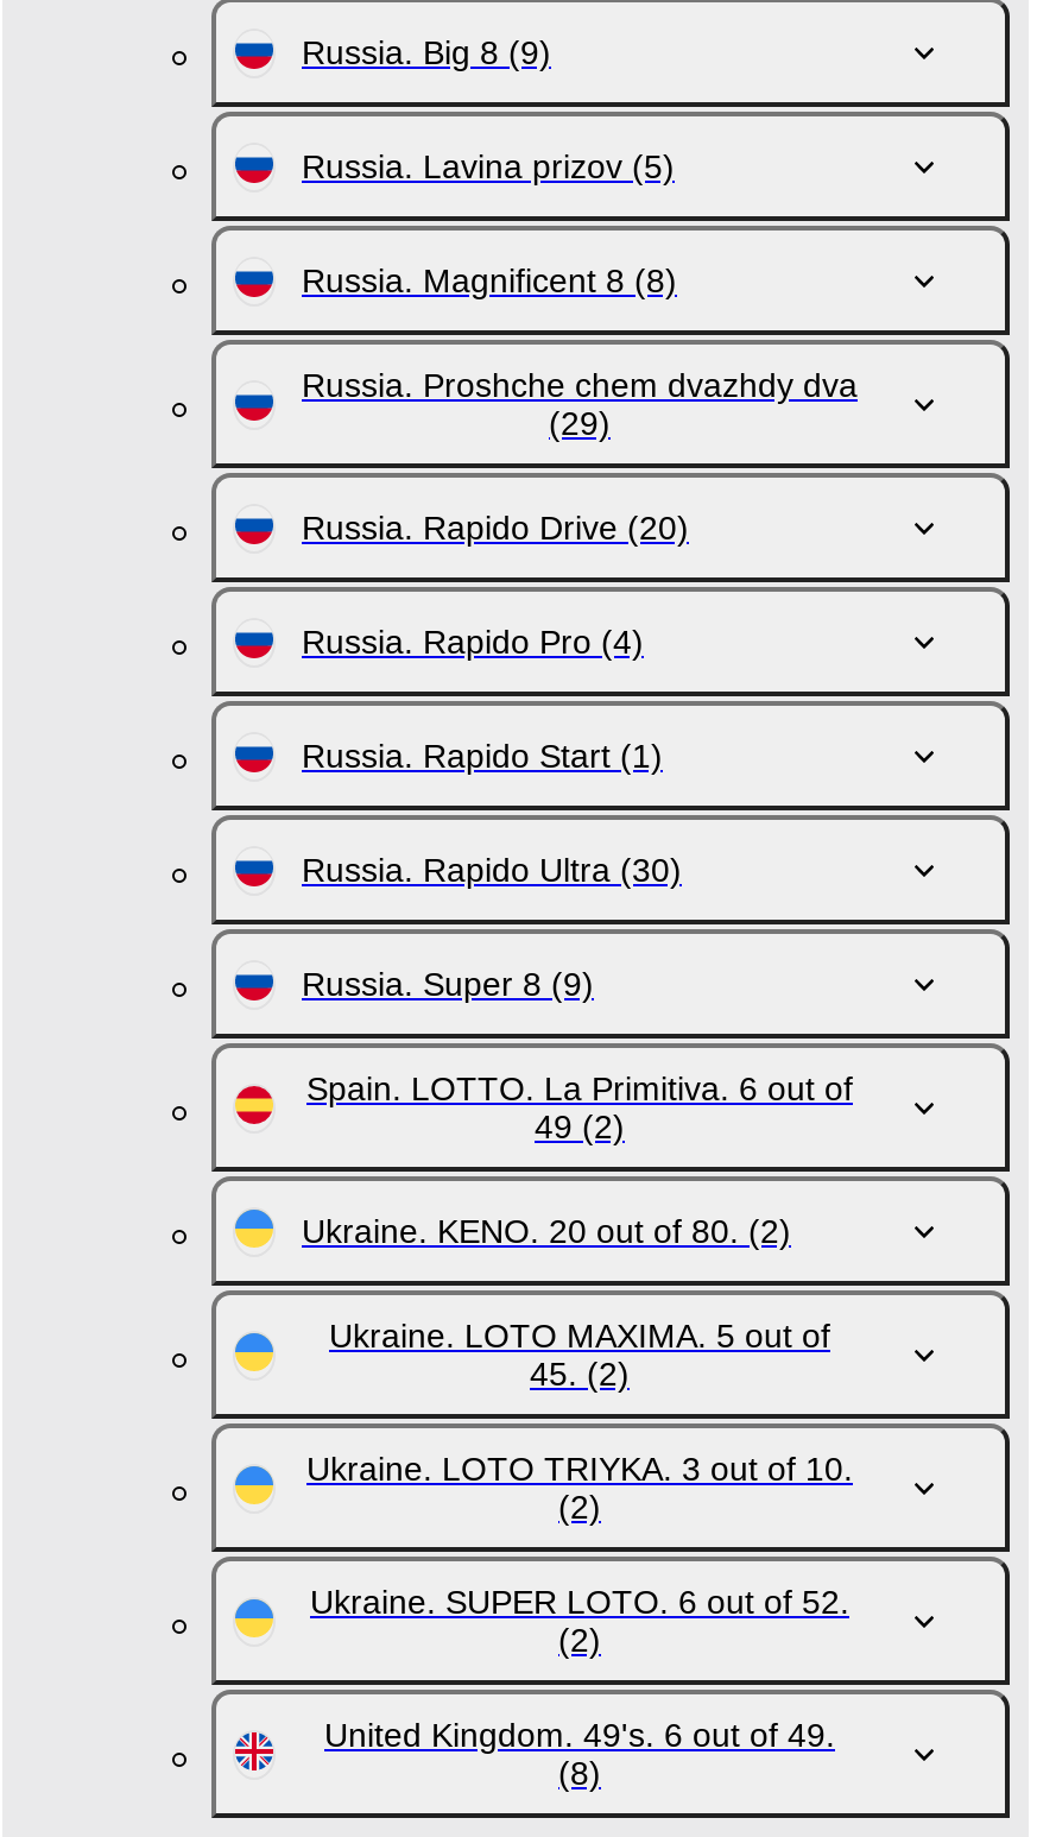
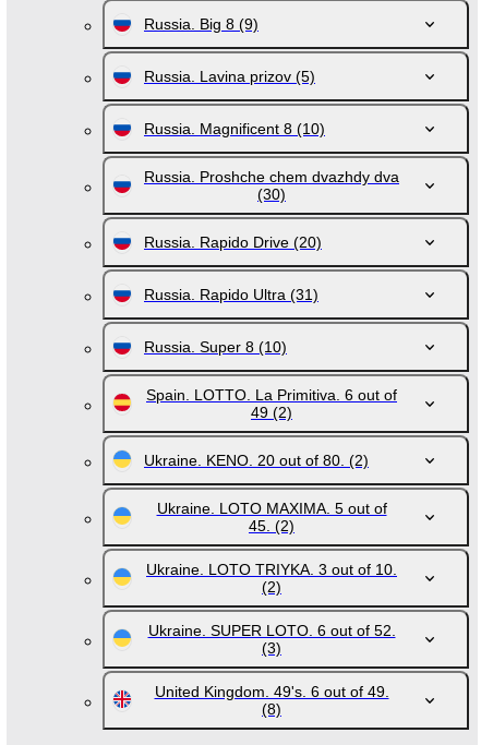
- Russia. Magnificent 8 (8)
+ Russia. Magnificent 8 (10)

- (29)
+ (30)

- Russia. Rapido Pro (4)
- Russia. Rapido Start (1)
- Russia. Rapido Ultra (30)
- Russia. Super 8 (9)
+ Russia. Rapido Ultra (31)
+ Russia. Super 8 (10)

- (2)
+ (3)
